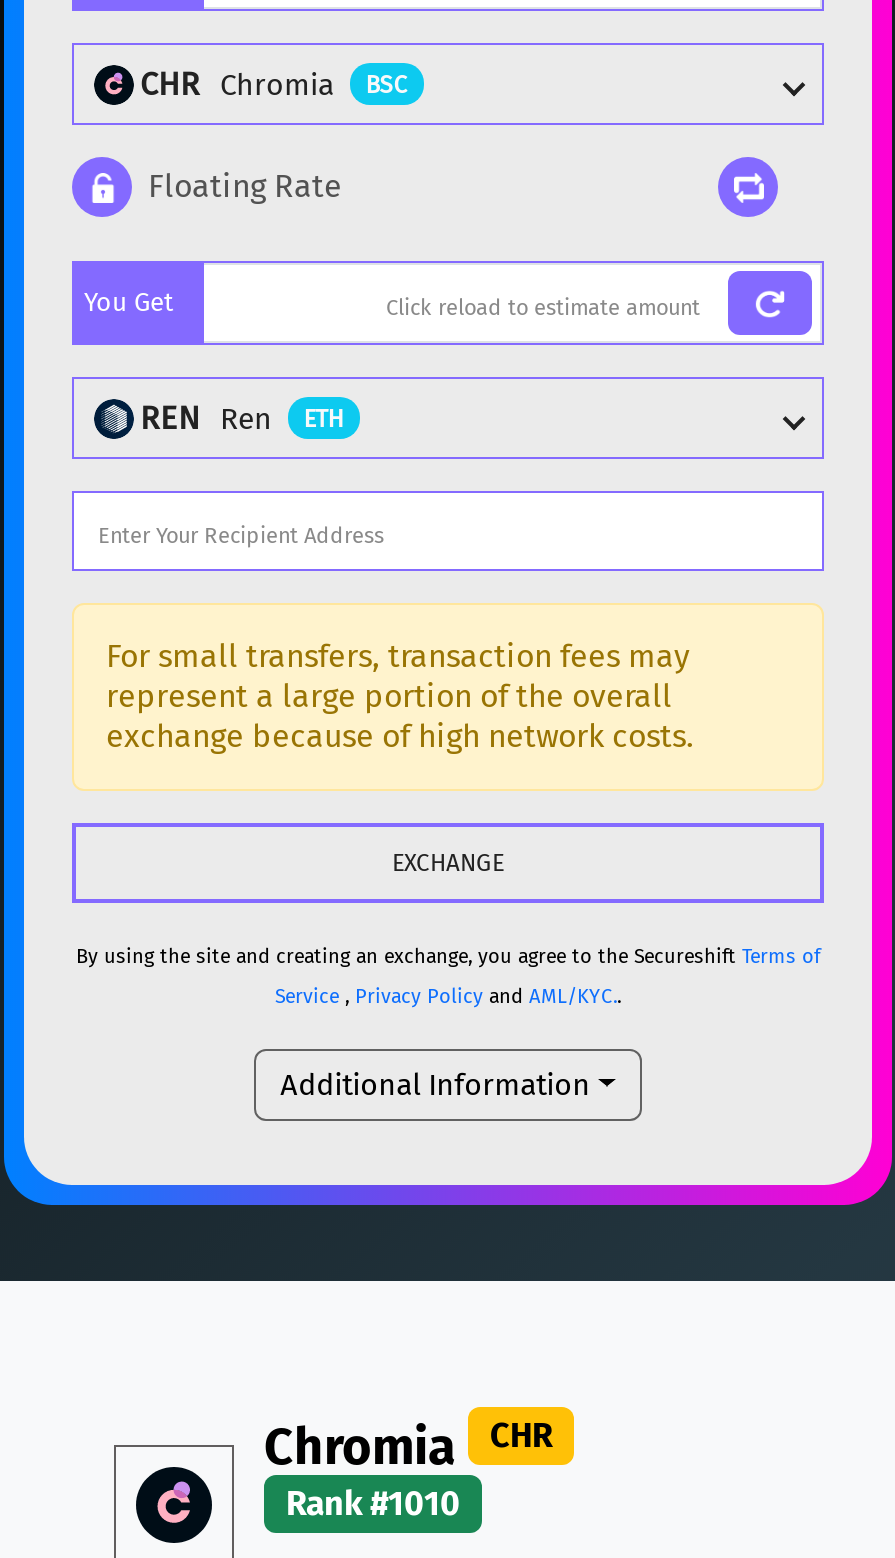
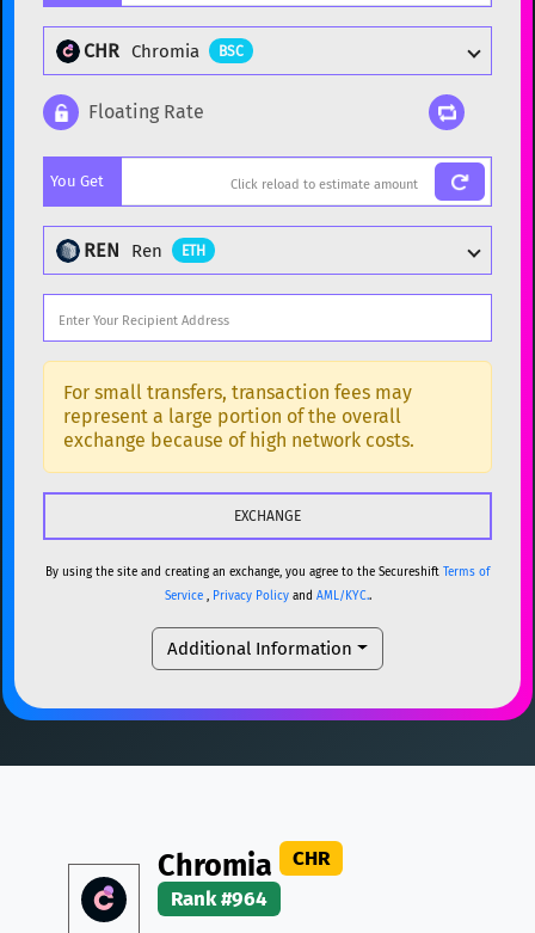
- Rank #1010
+ Rank #964
